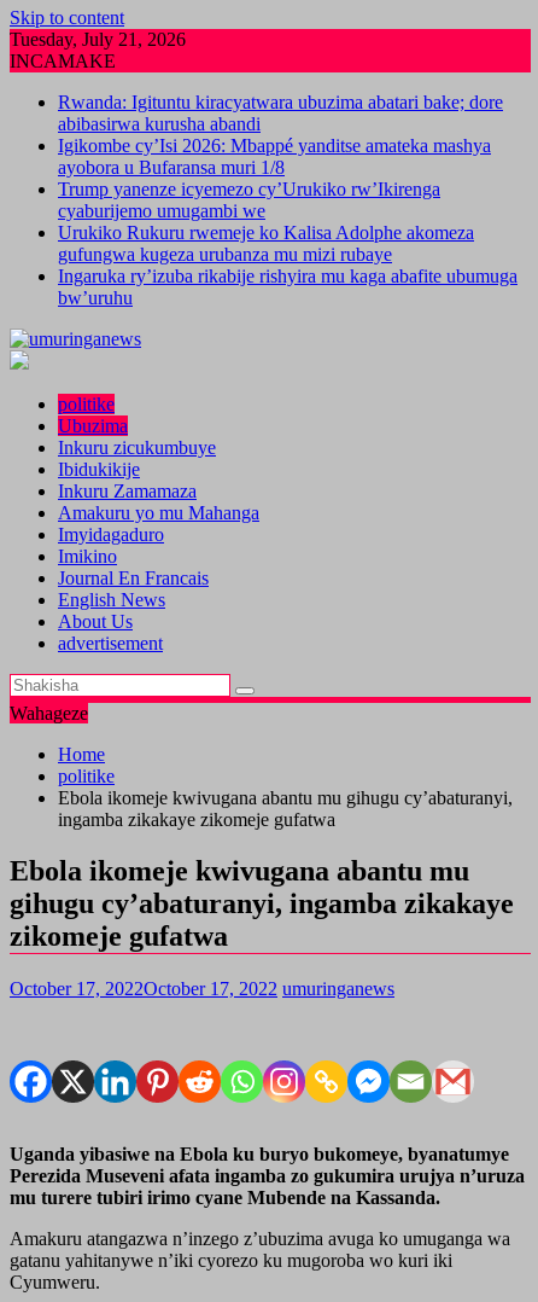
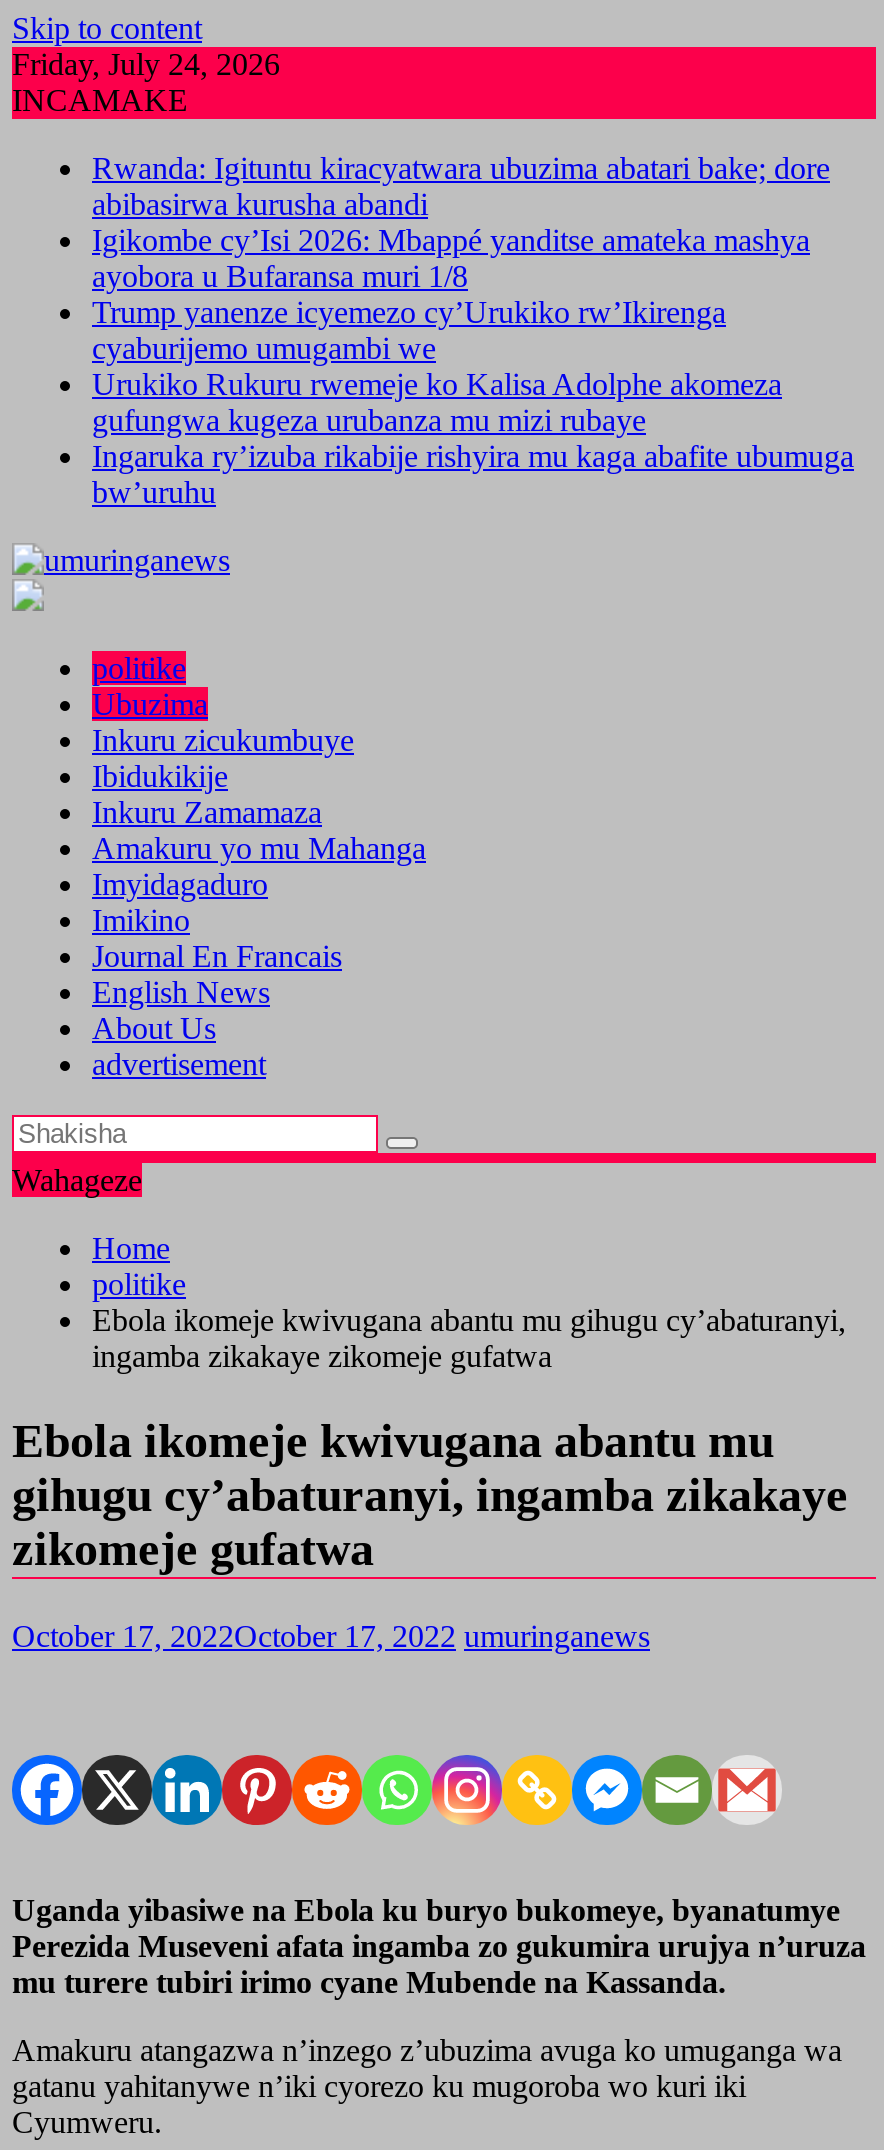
- Tuesday, July 21, 2026
+ Friday, July 24, 2026
